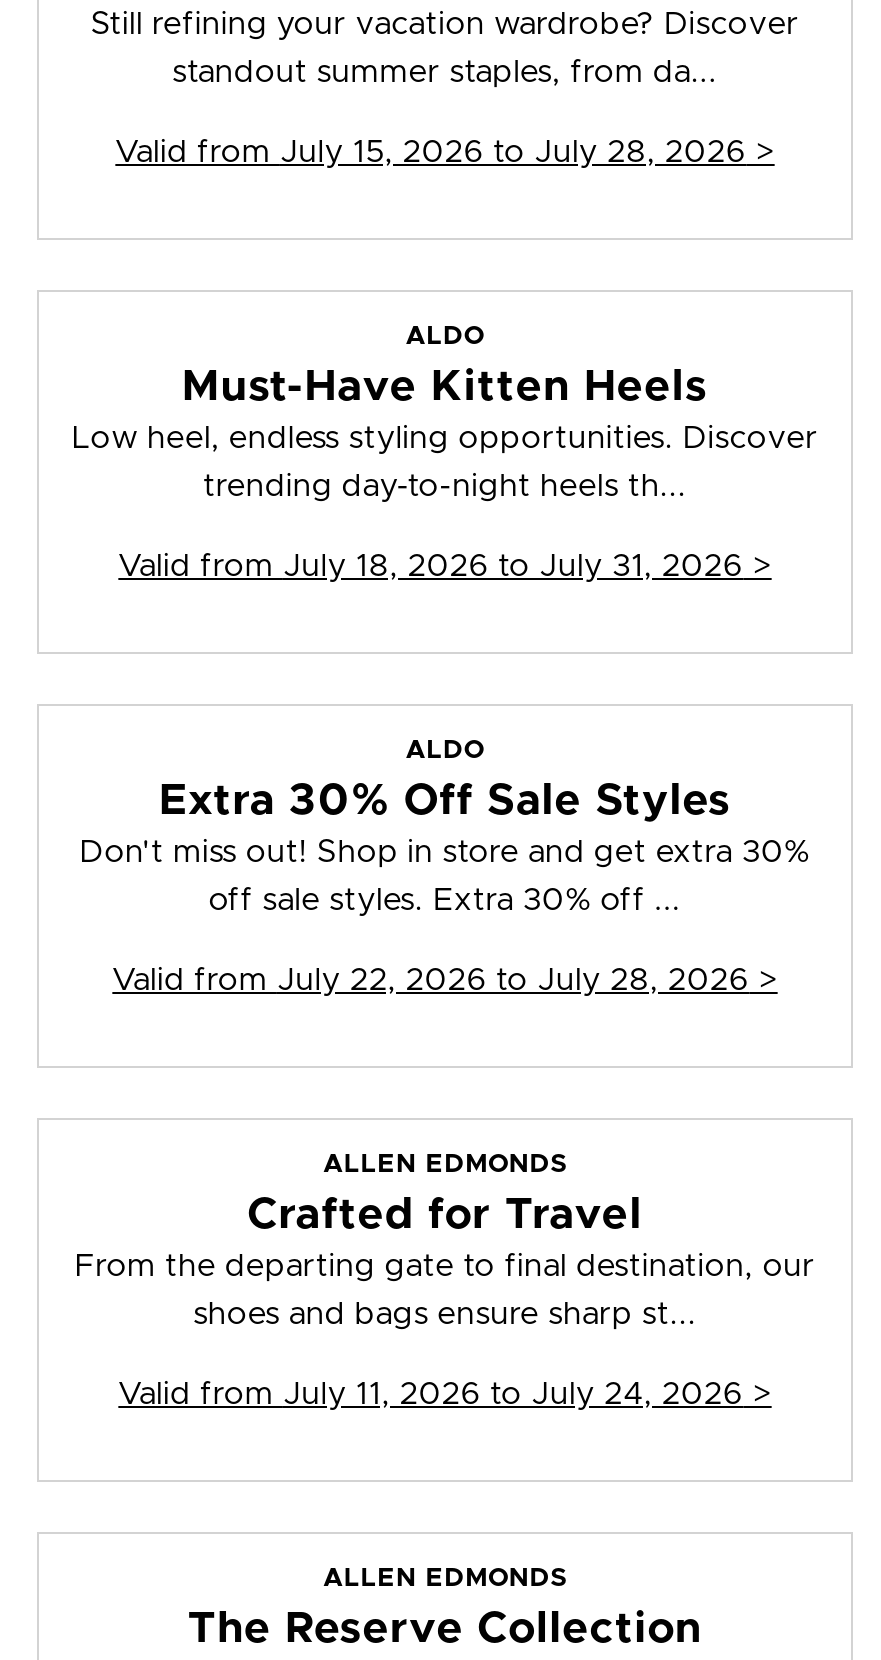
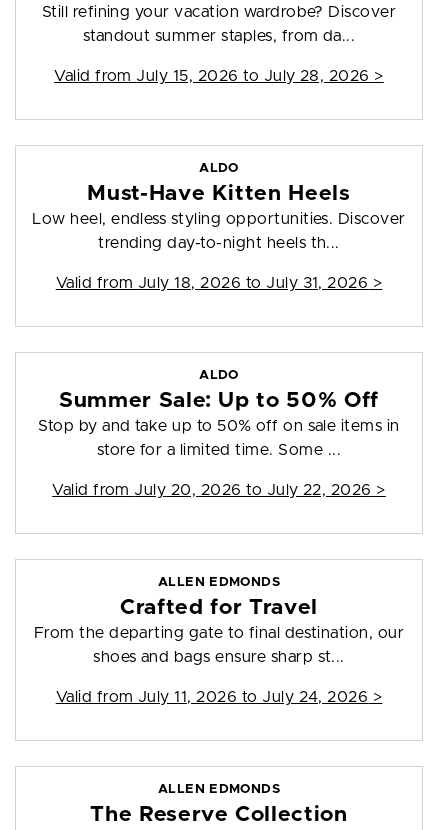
- Extra 30% Off Sale Styles
- Don't miss out! Shop in store and get extra 30%
+ Summer Sale: Up to 50% Off
+ Stop by and take up to 50% off on sale items in

- off sale styles. Extra 30% off ...
+ store for a limited time. Some ...

- Valid from July 22, 2026 to July 28, 2026 >
+ Valid from July 20, 2026 to July 22, 2026 >
